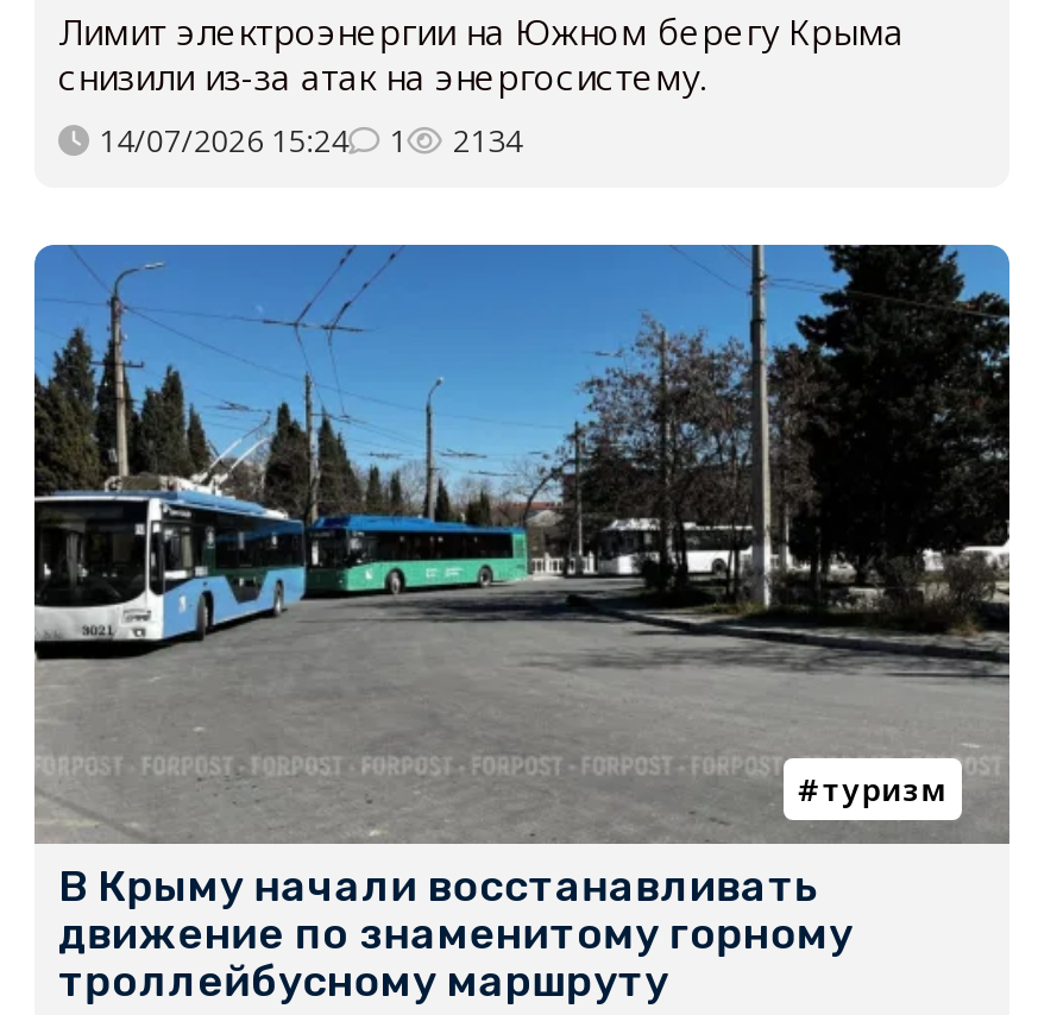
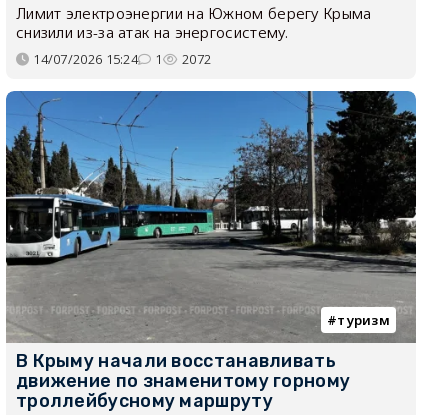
- 14/07/2026 15:24 1 2134
+ 14/07/2026 15:24 1 2072
